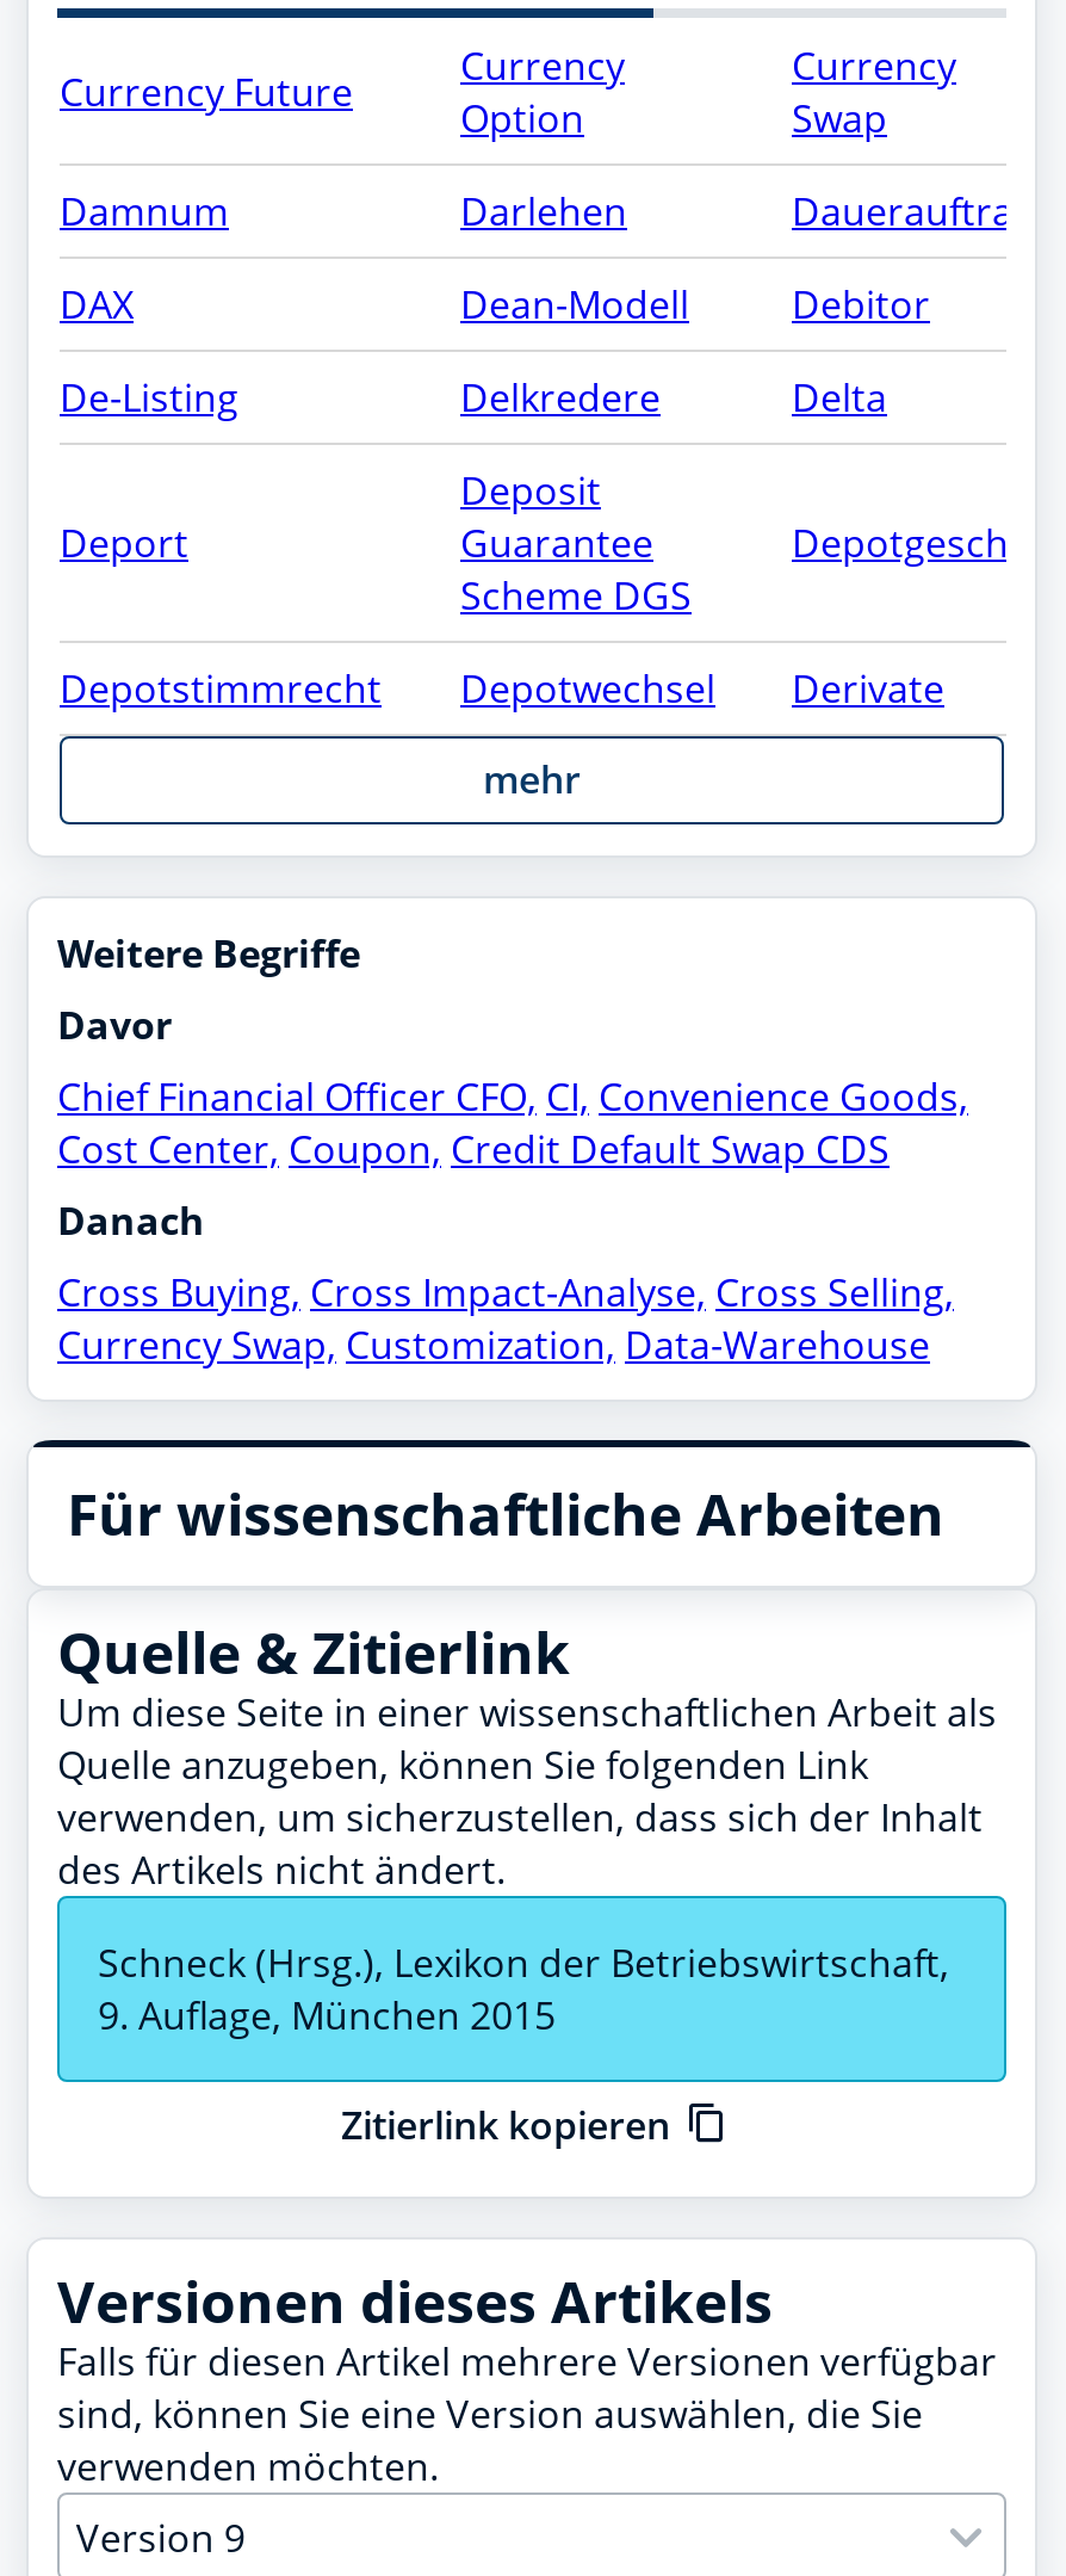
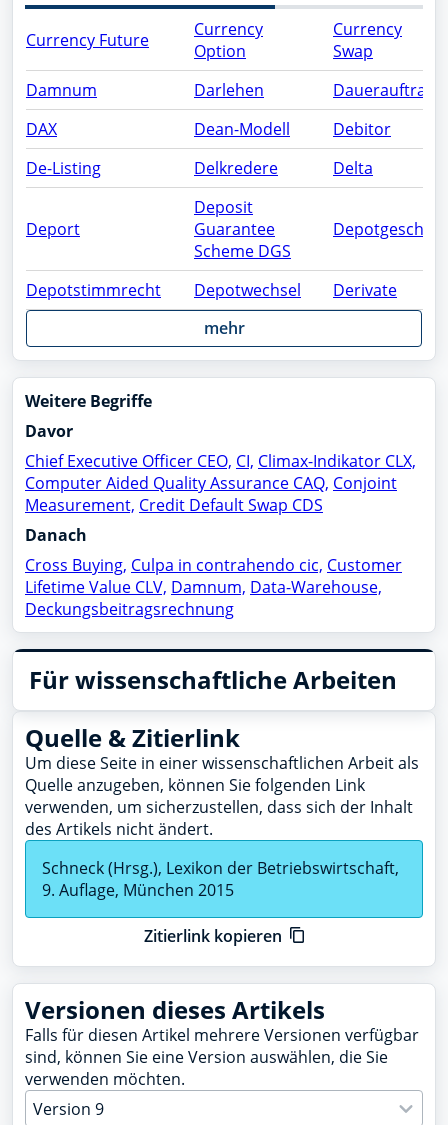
- Chief Financial Officer CFO, CI, Convenience Goods,
- Cost Center, Coupon, Credit Default Swap CDS
+ Chief Executive Officer CEO, CI, Climax-Indikator CLX,
+ Computer Aided Quality Assurance CAQ, Conjoint
+ Measurement, Credit Default Swap CDS

- Cross Buying, Cross Impact-Analyse, Cross Selling,
- Currency Swap, Customization, Data-Warehouse
+ Cross Buying, Culpa in contrahendo cic, Customer
+ Lifetime Value CLV, Damnum, Data-Warehouse,
+ Deckungsbeitragsrechnung
